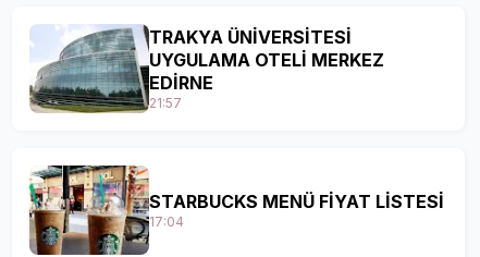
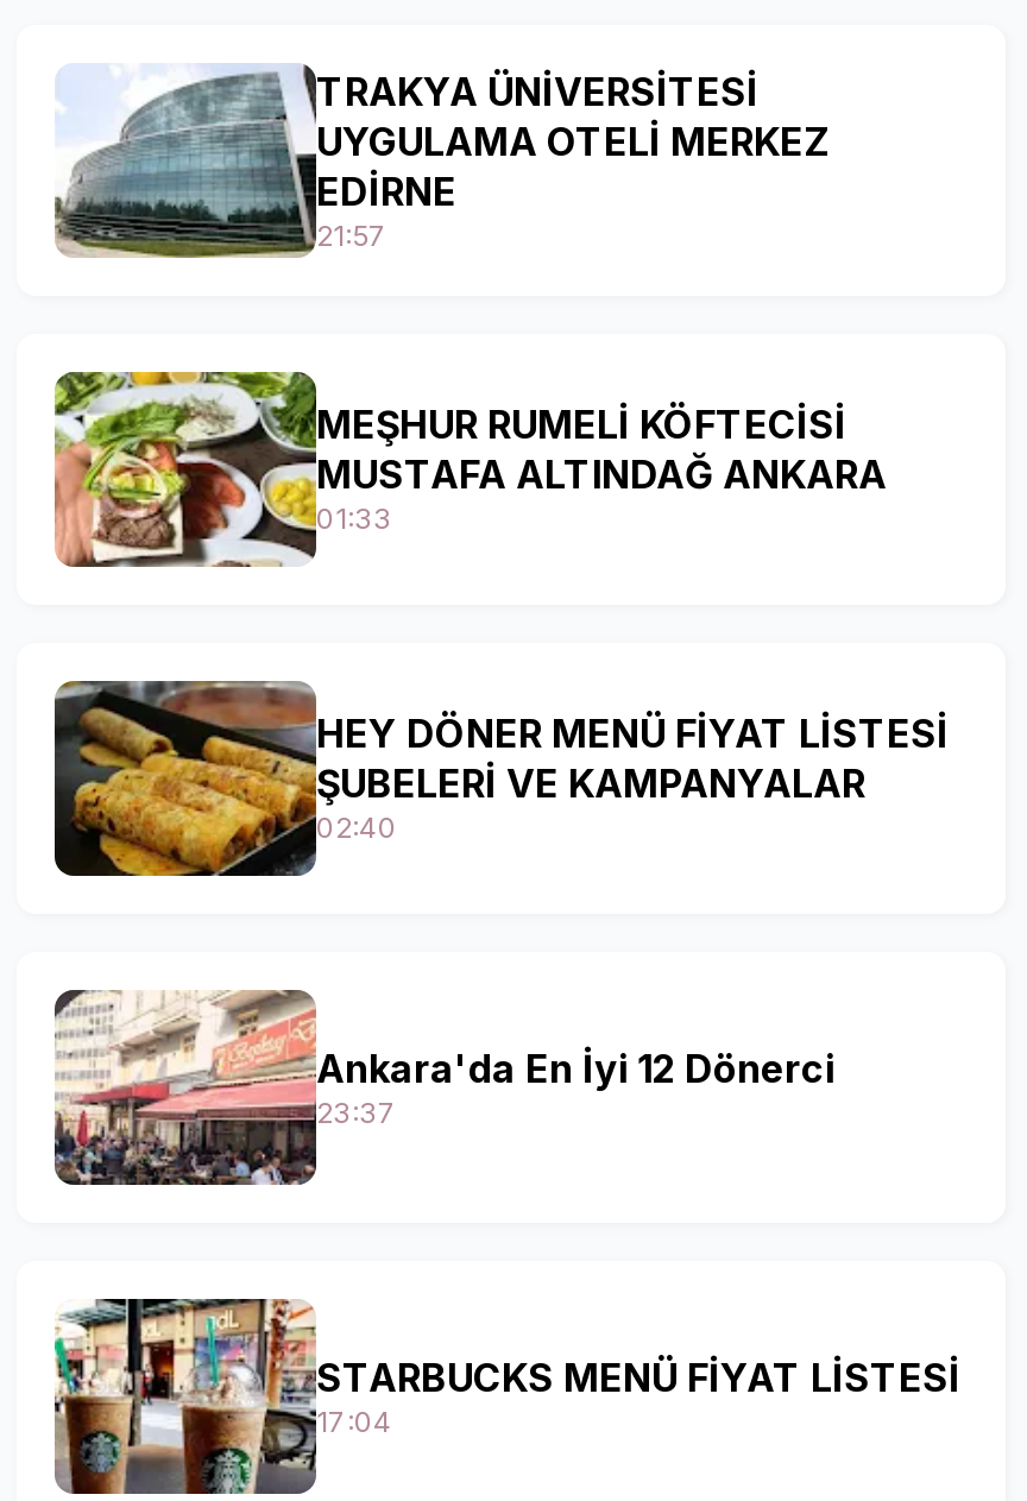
+ [image]
+ MEŞHUR RUMELİ KÖFTECİSİ
+ MUSTAFA ALTINDAĞ ANKARA
+ 01:33

+ [image]
+ HEY DÖNER MENÜ FİYAT LİSTESİ
+ ŞUBELERİ VE KAMPANYALAR
+ 02:40

+ [image]
+ Ankara'da En İyi 12 Dönerci
+ 23:37
